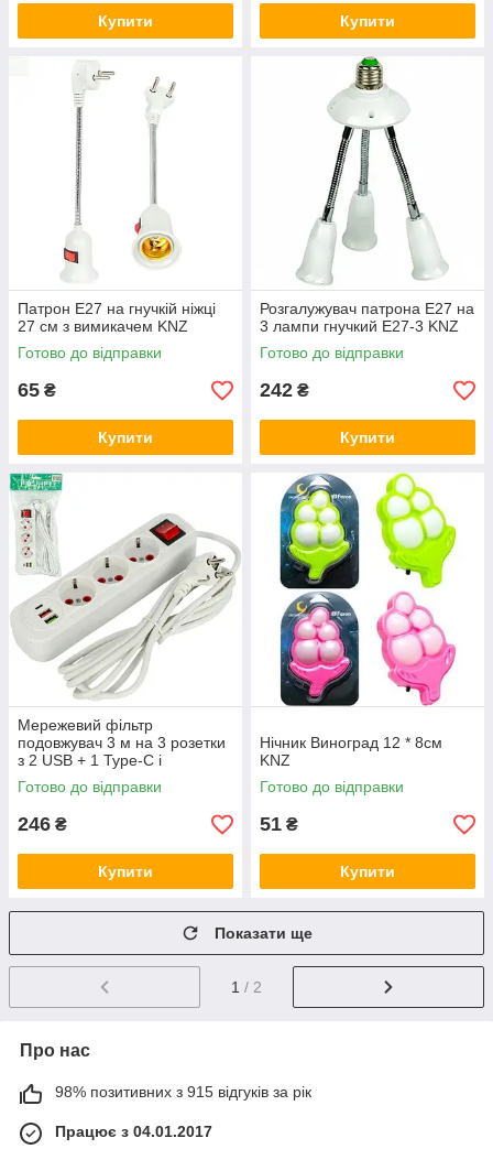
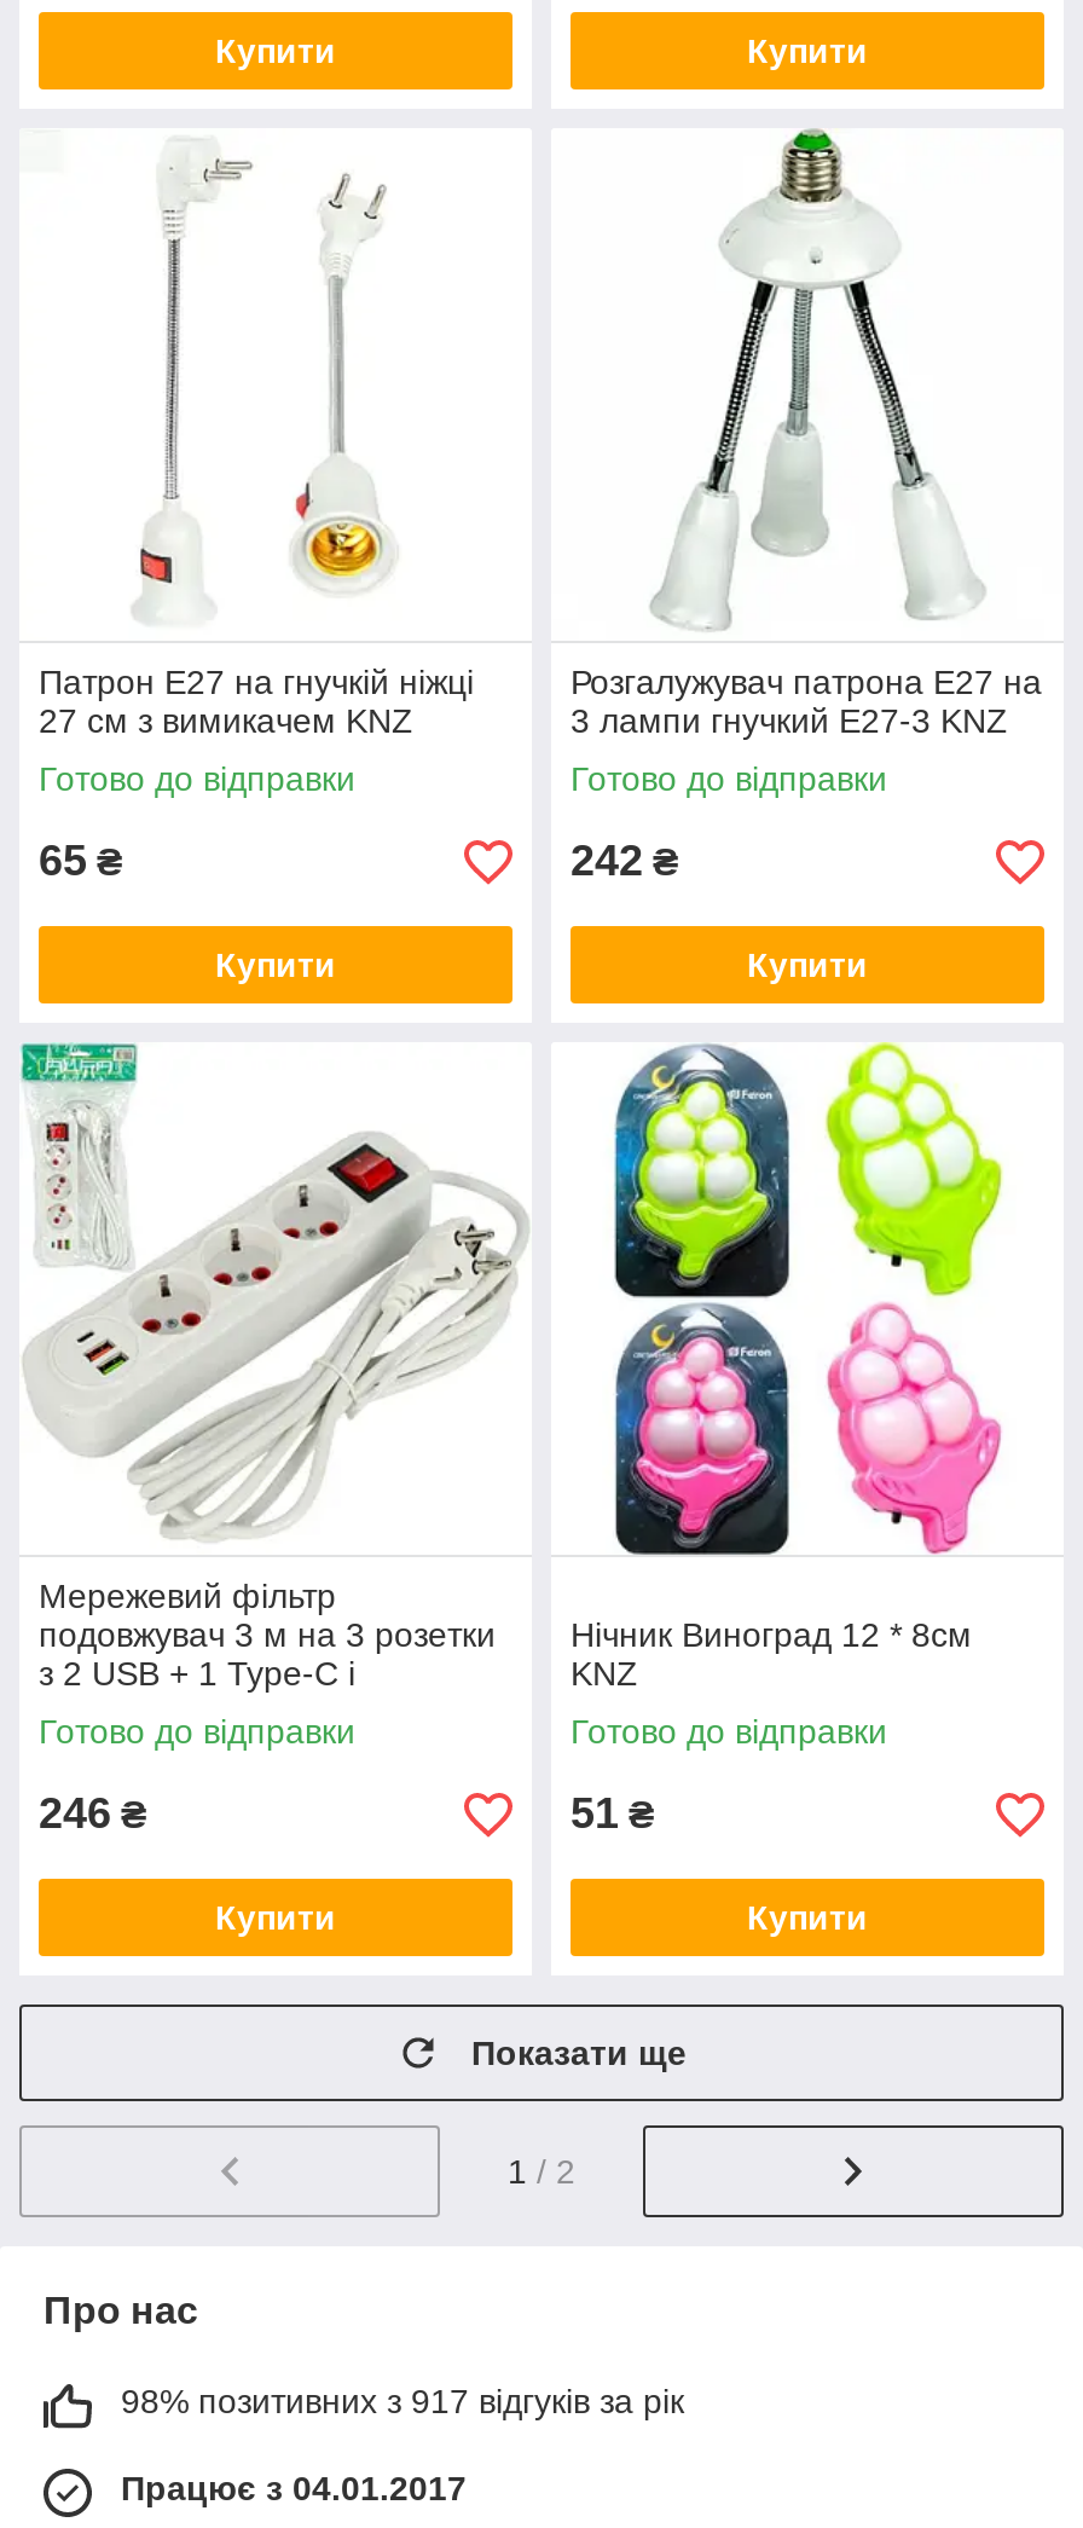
- 98% позитивних з 915 відгуків за рік
+ 98% позитивних з 917 відгуків за рік
